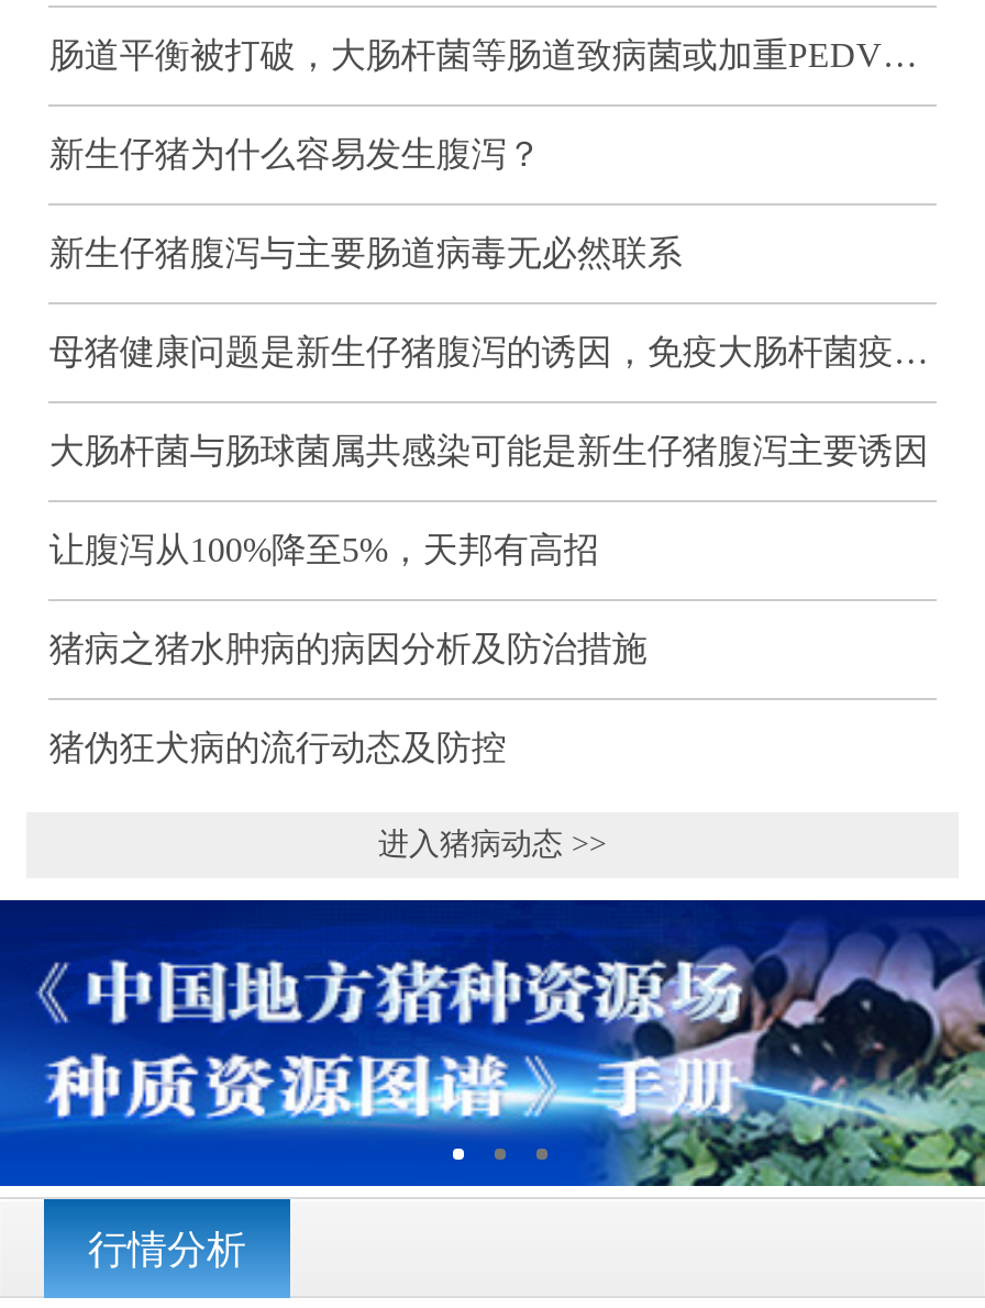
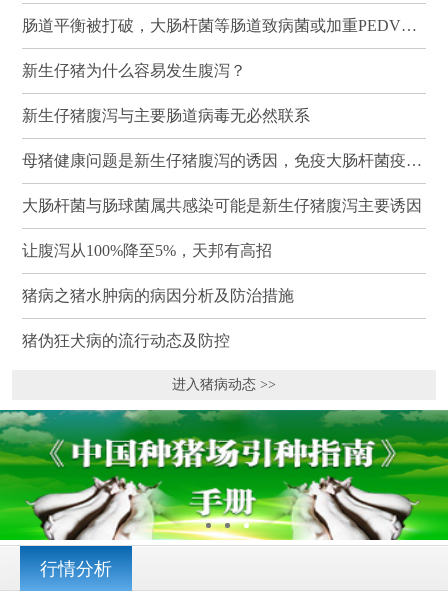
- [image]
+ [image]
